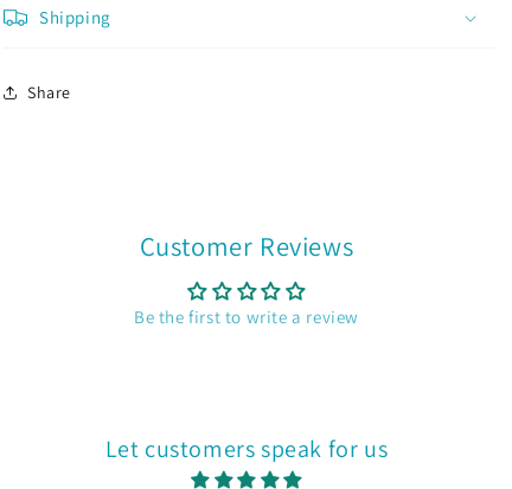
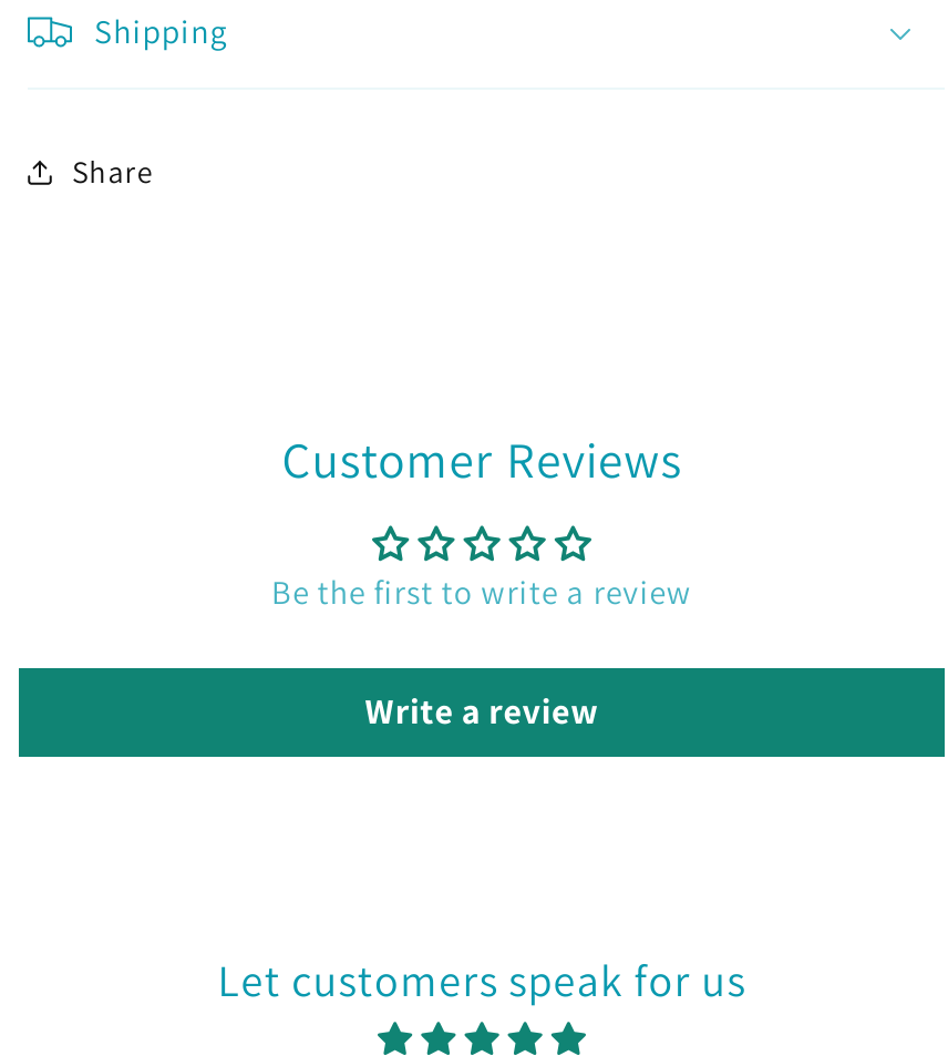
+ Write a review
